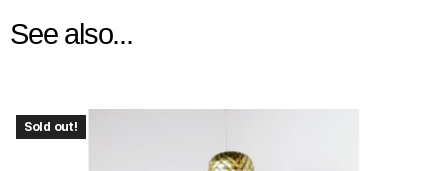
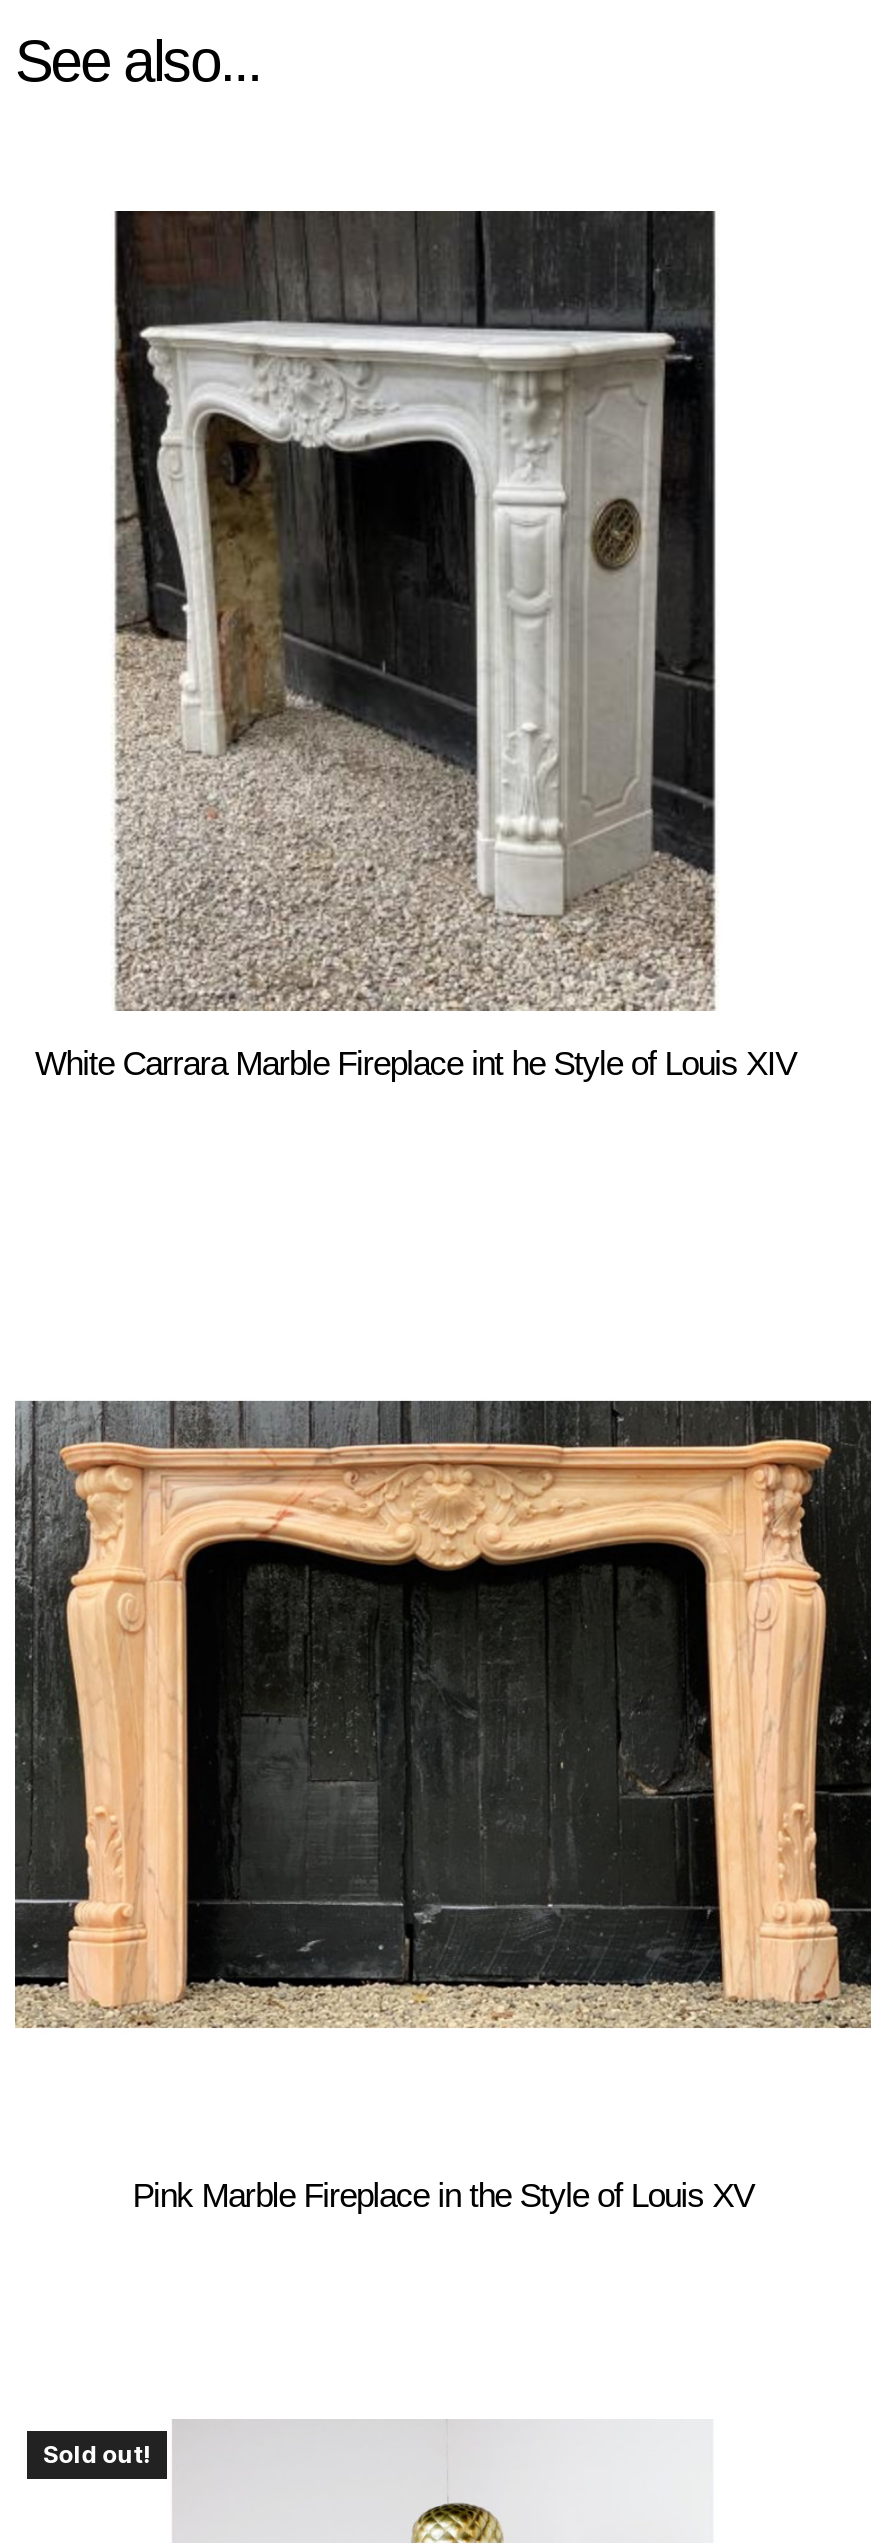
+ [image]

+ [image]
+ White Carrara Marble Fireplace int he Style of Louis XIV

+ Pink Marble Fireplace in the Style of Louis XV
